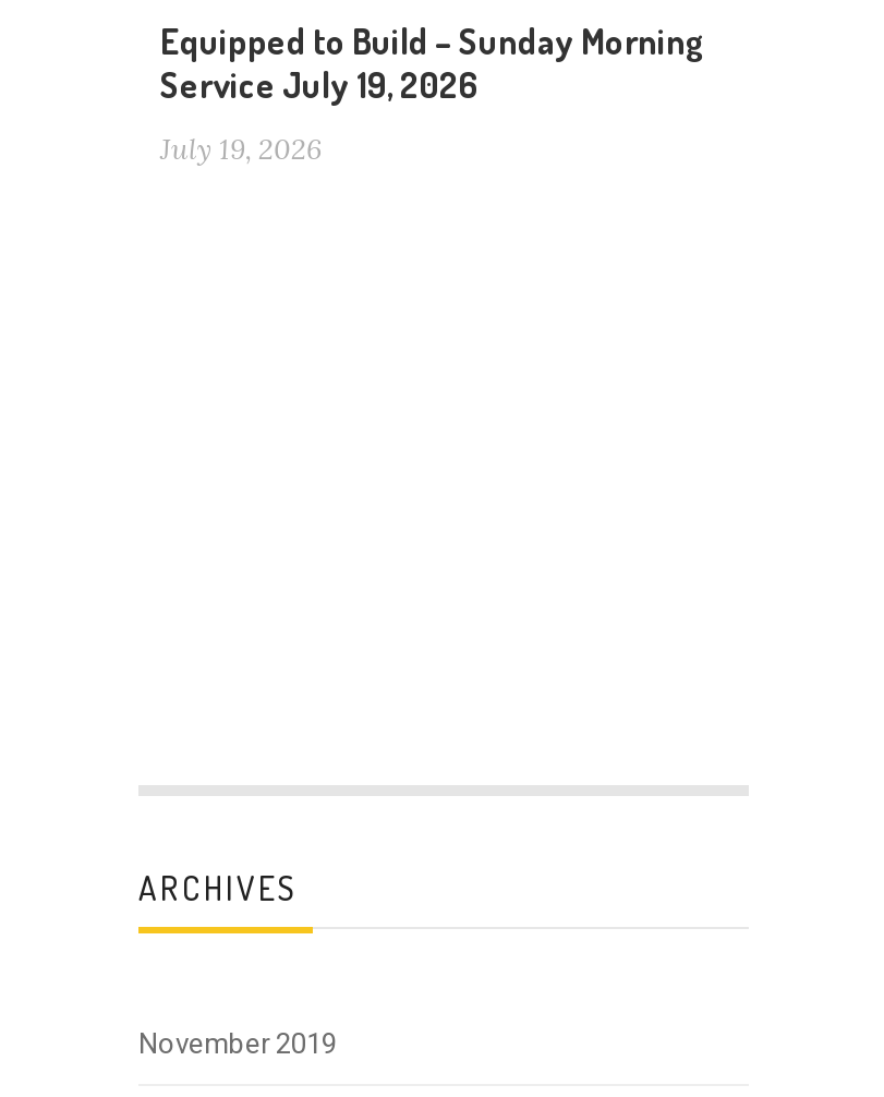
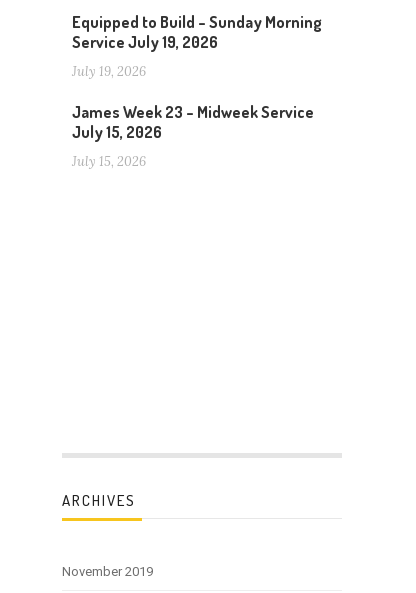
+ James Week 23 – Midweek Service
+ July 15, 2026
+ July 15, 2026
